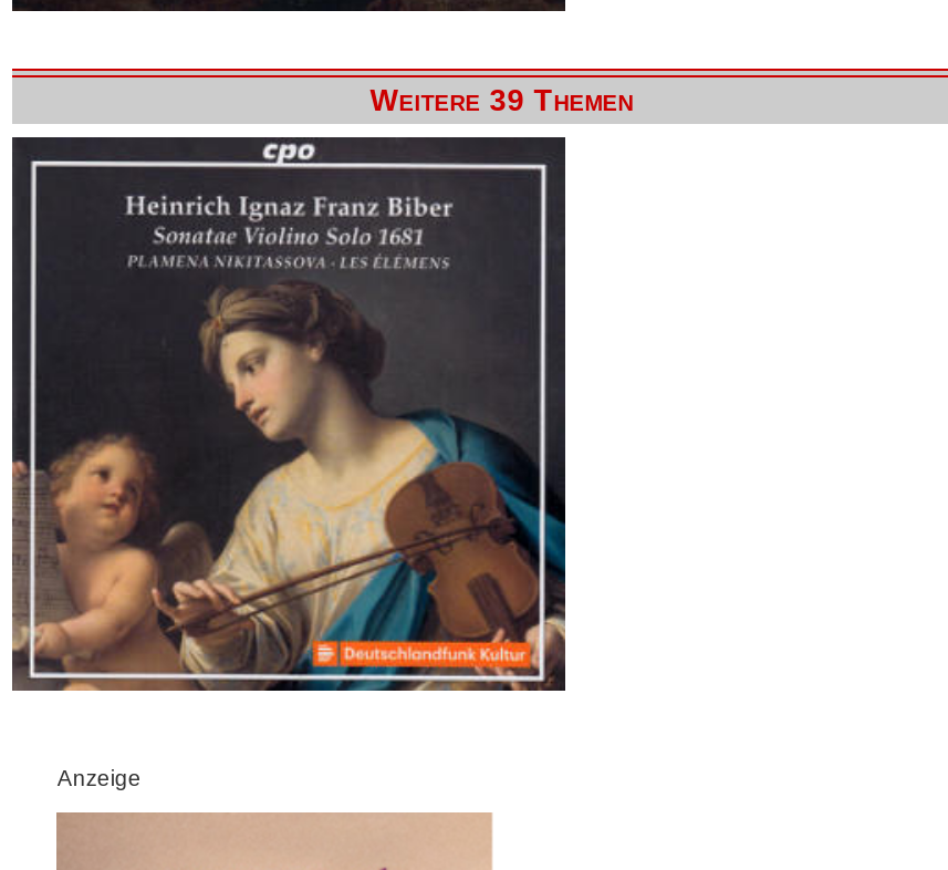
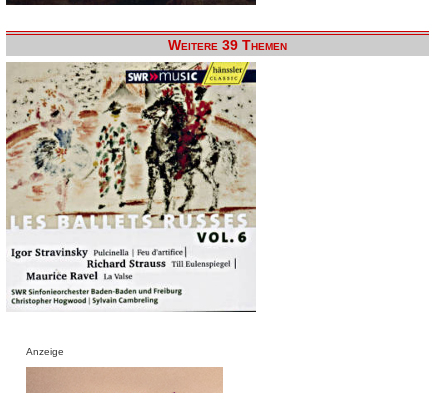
- [image]
+ [image]
